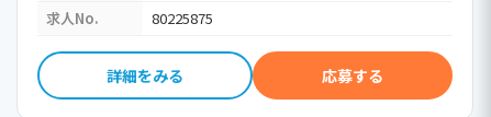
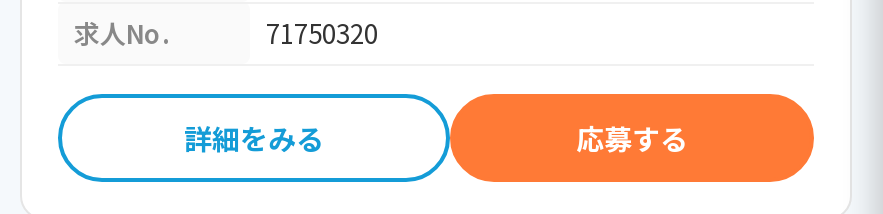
- 80225875
+ 71750320
